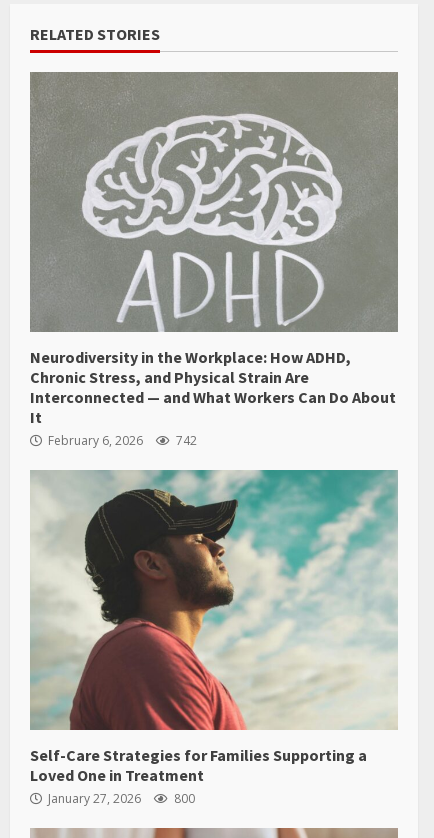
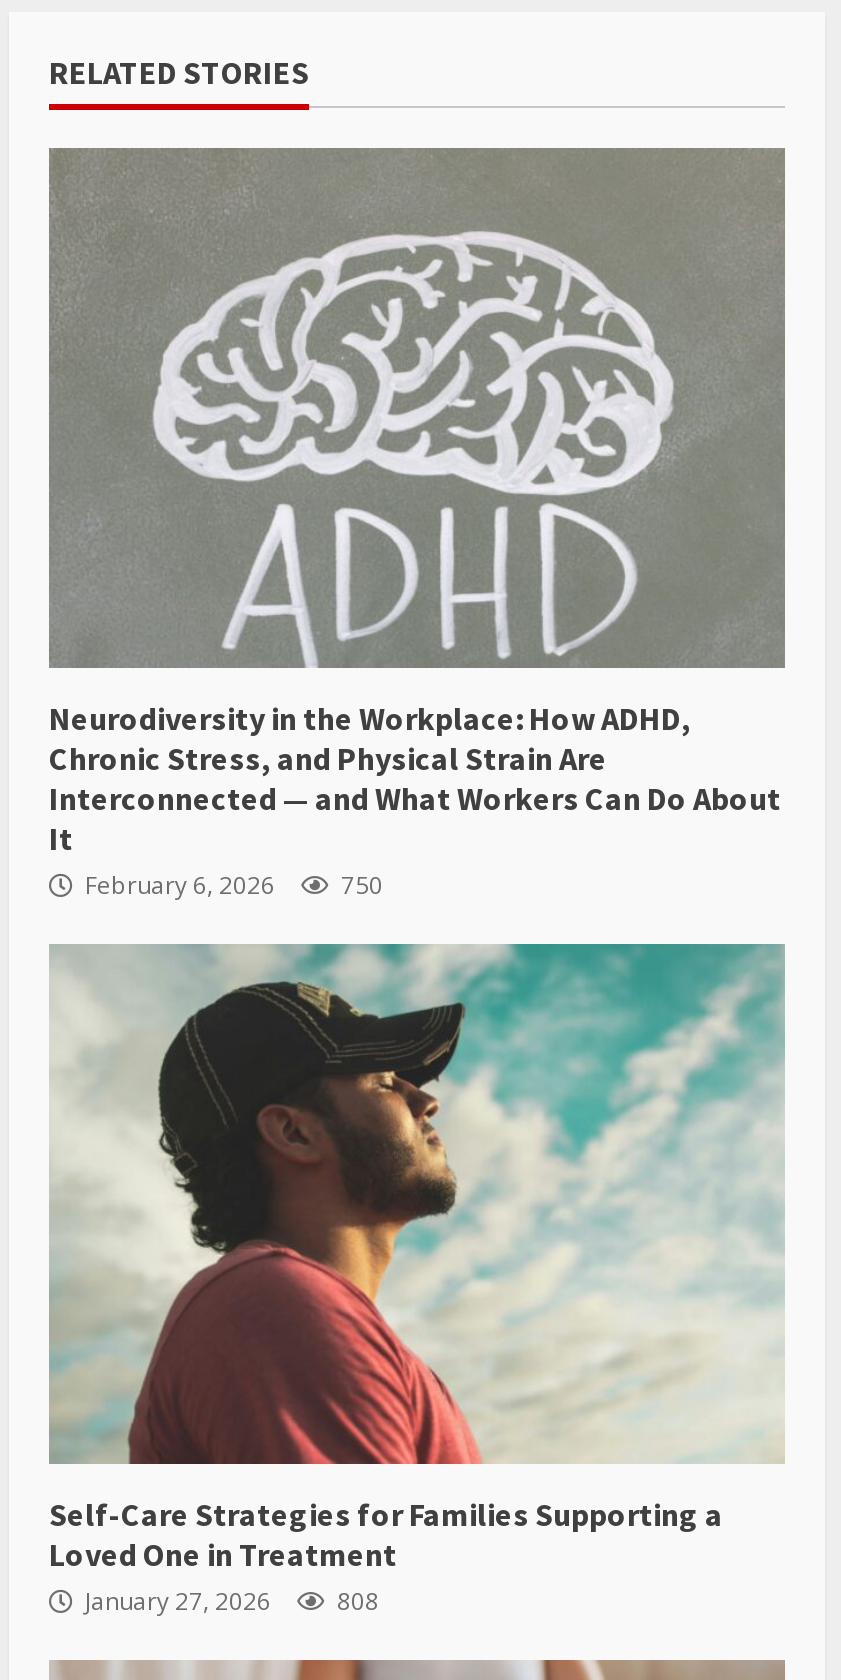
- February 6, 2026 742
+ February 6, 2026 750

- January 27, 2026 800
+ January 27, 2026 808
